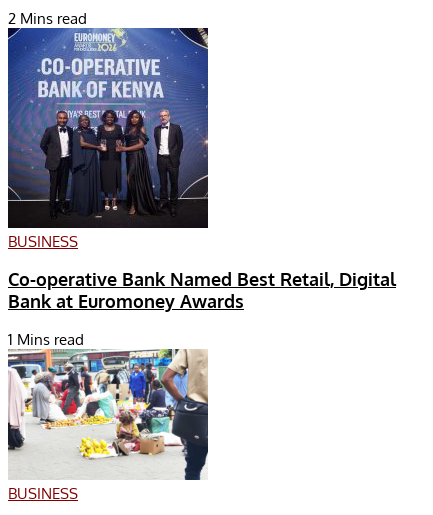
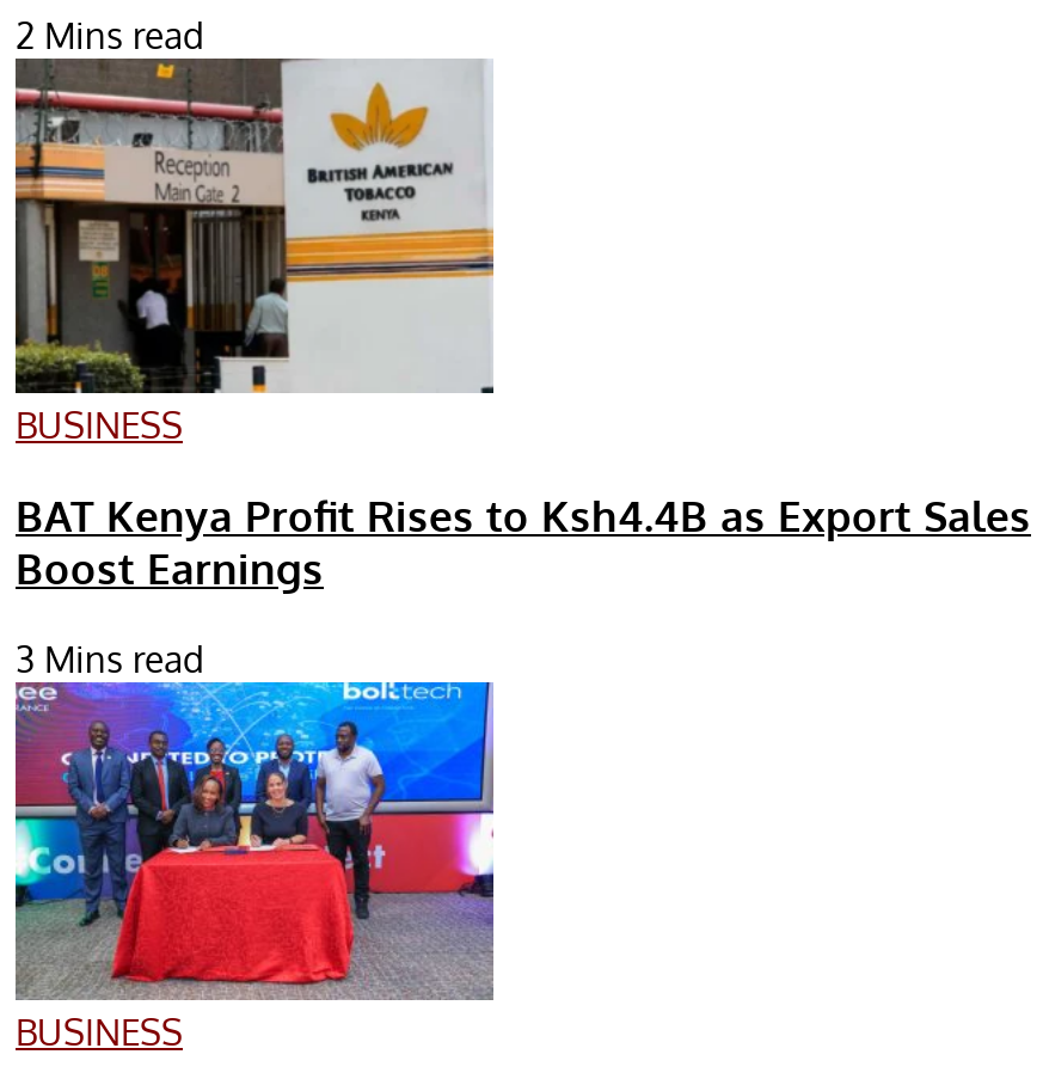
- [image]
+ [image]

- Co-operative Bank Named Best Retail, Digital
- Bank at Euromoney Awards
+ BAT Kenya Profit Rises to Ksh4.4B as Export Sales
+ Boost Earnings

- [image]
- 1 Mins read
+ [image]
+ 3 Mins read
